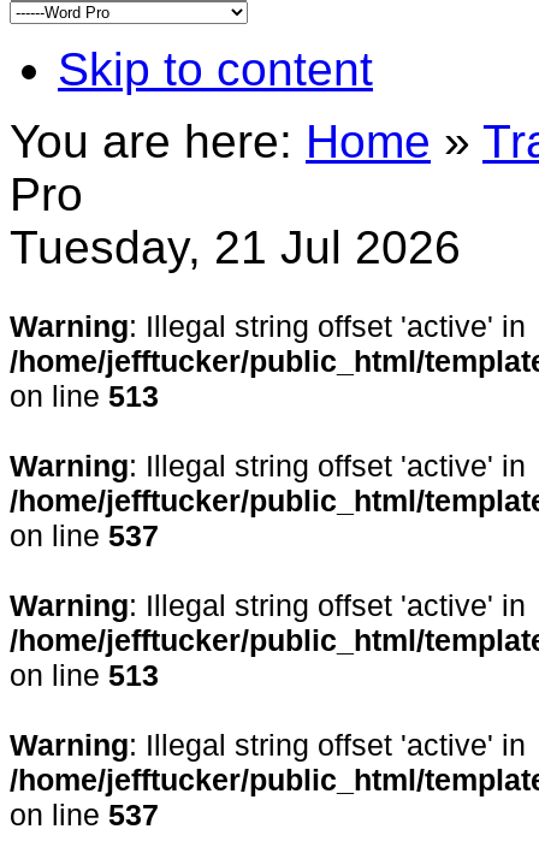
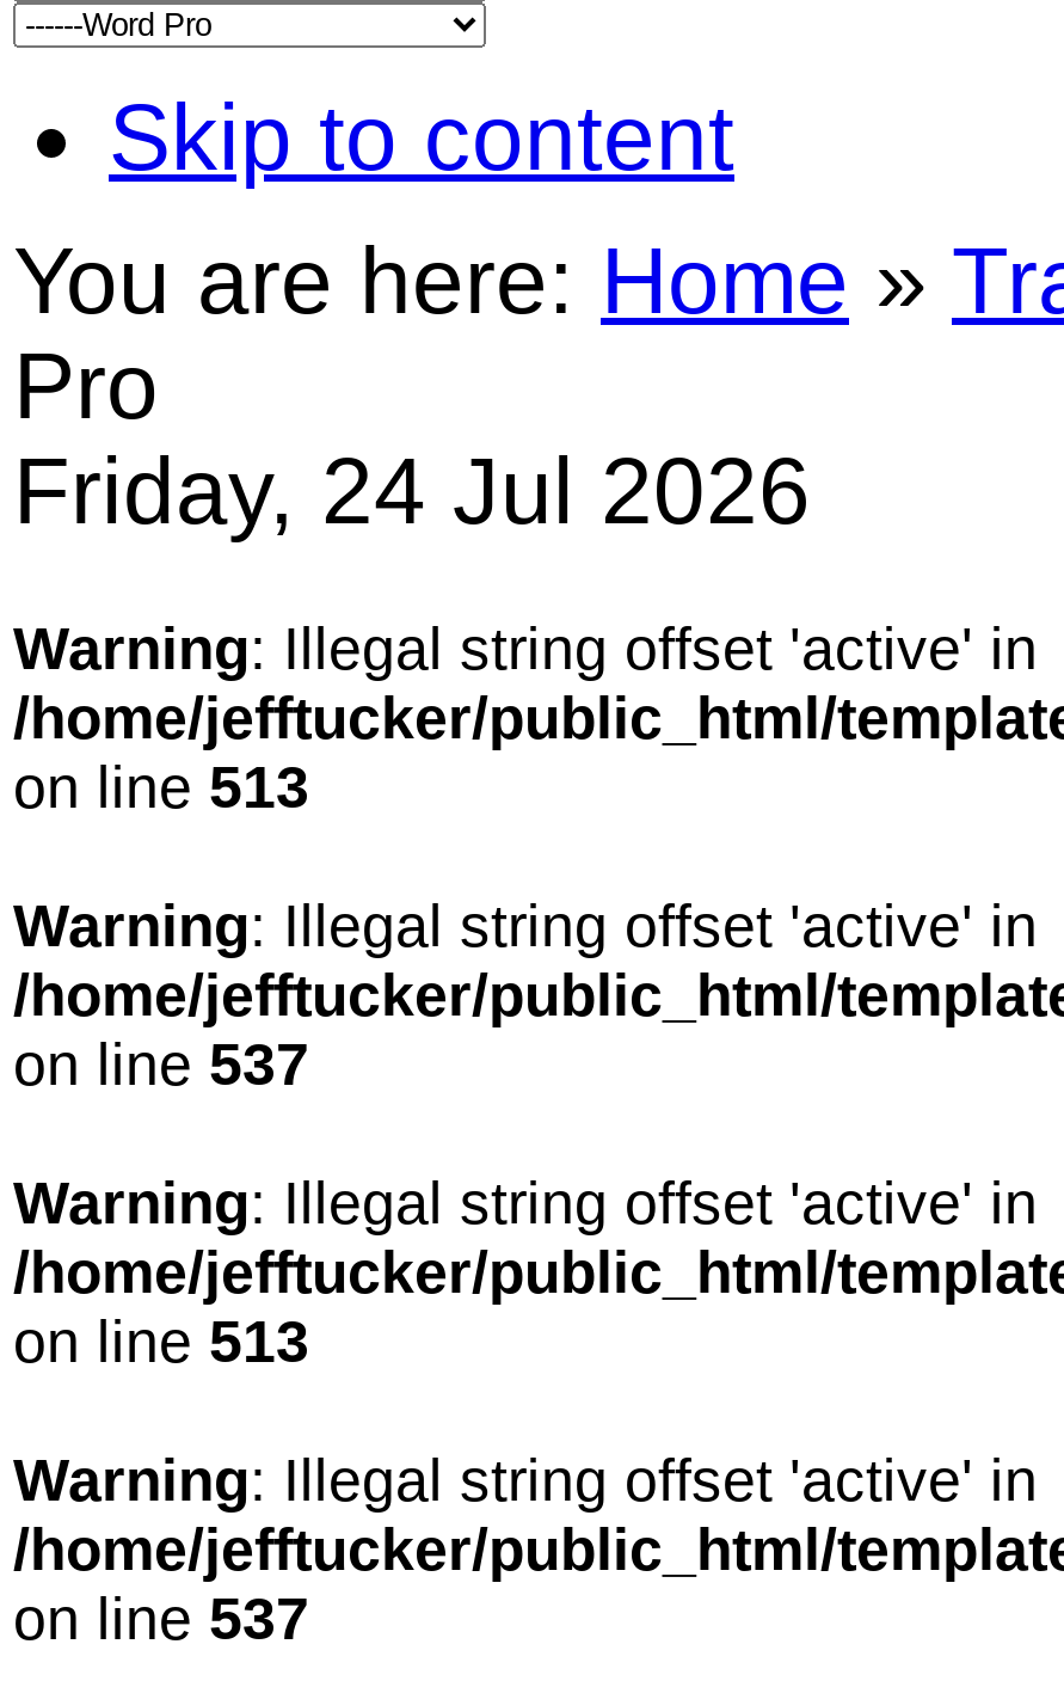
- Tuesday, 21 Jul 2026
+ Friday, 24 Jul 2026
